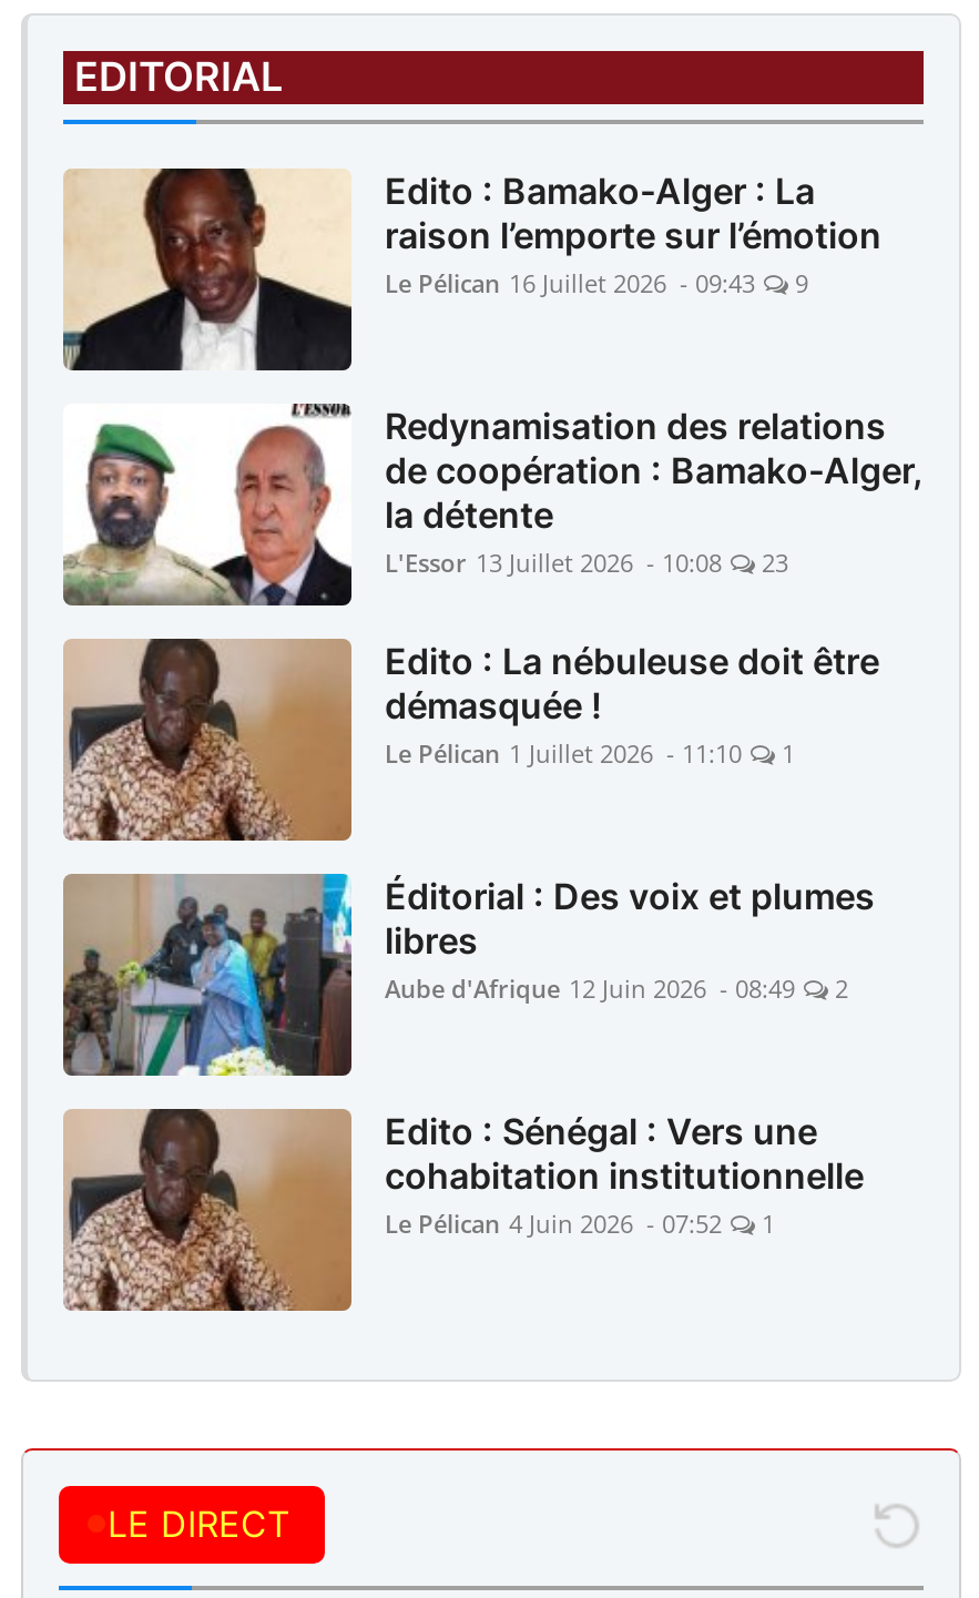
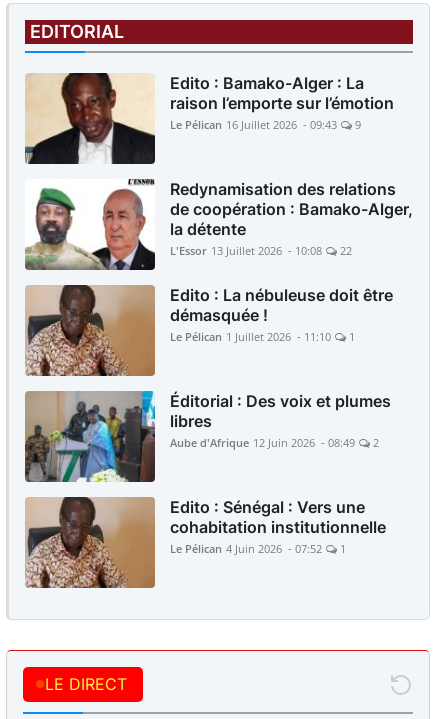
- L'Essor 13 Juillet 2026 - 10:08 23
+ L'Essor 13 Juillet 2026 - 10:08 22
